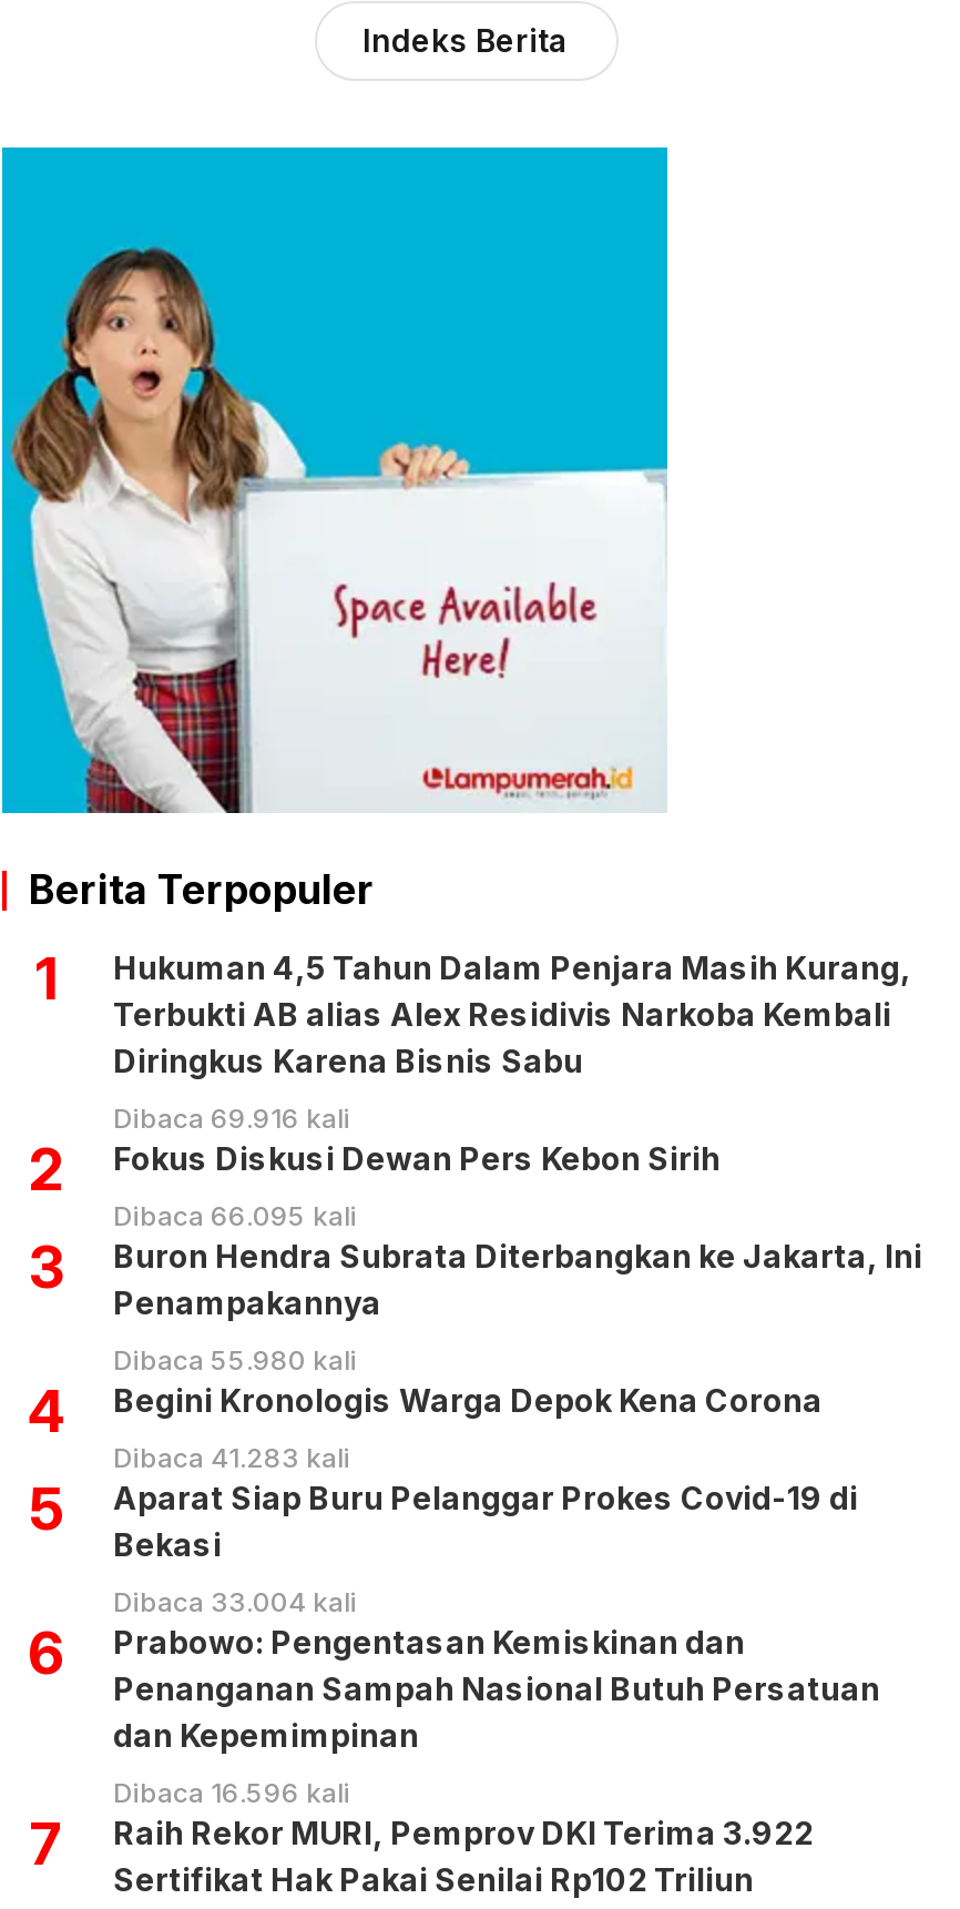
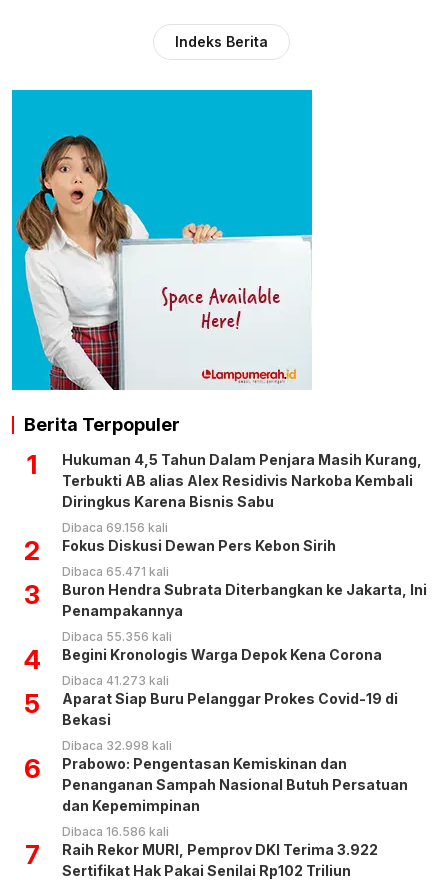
- Dibaca 69.916 kali
+ Dibaca 69.156 kali

- Dibaca 66.095 kali
+ Dibaca 65.471 kali

- Dibaca 55.980 kali
+ Dibaca 55.356 kali

- Dibaca 41.283 kali
+ Dibaca 41.273 kali

- Dibaca 33.004 kali
+ Dibaca 32.998 kali

- Dibaca 16.596 kali
+ Dibaca 16.586 kali
